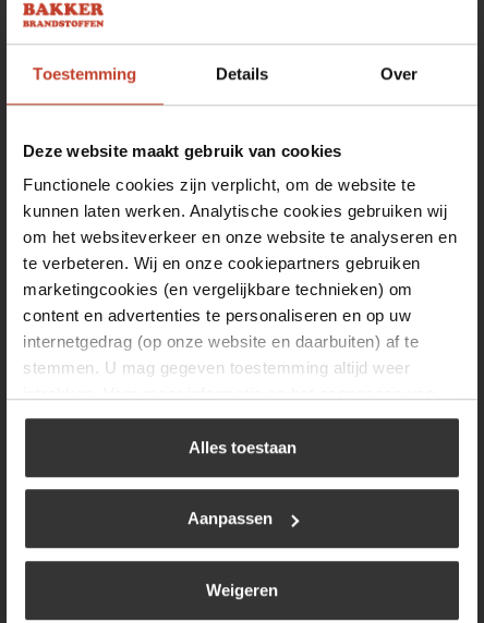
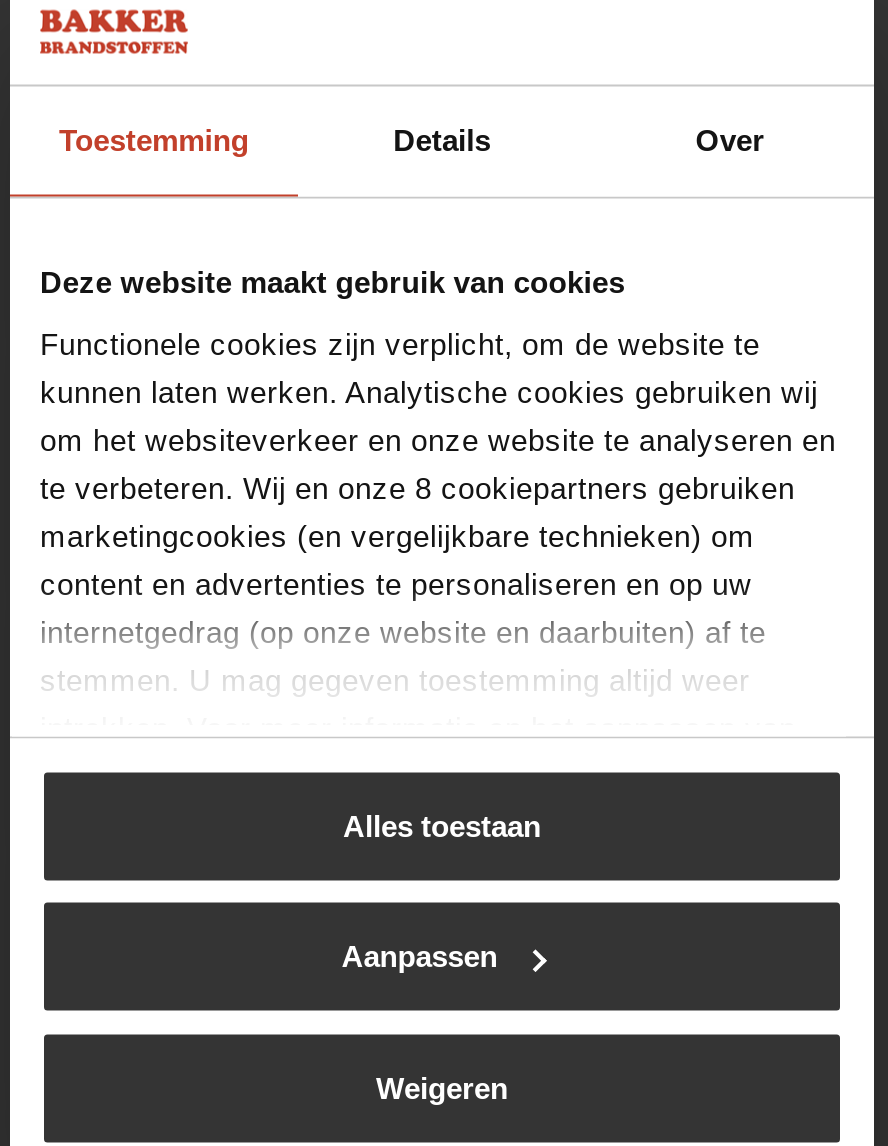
- te verbeteren. Wij en onze cookiepartners gebruiken
+ te verbeteren. Wij en onze 8 cookiepartners gebruiken
